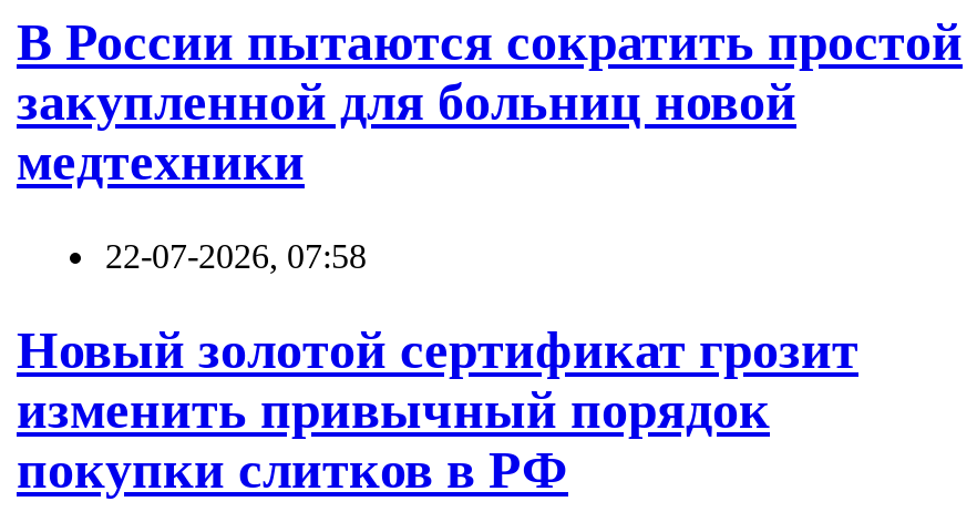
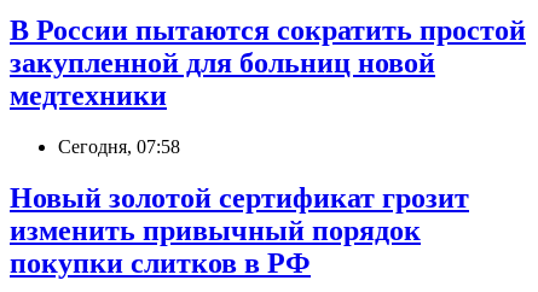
- 22-07-2026, 07:58
+ Сегодня, 07:58
